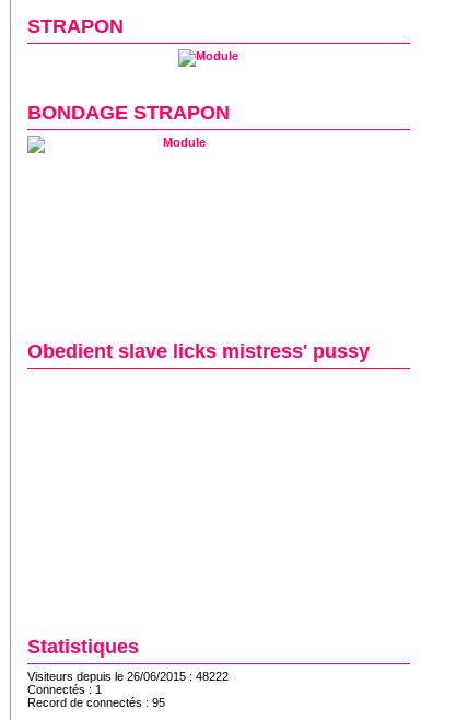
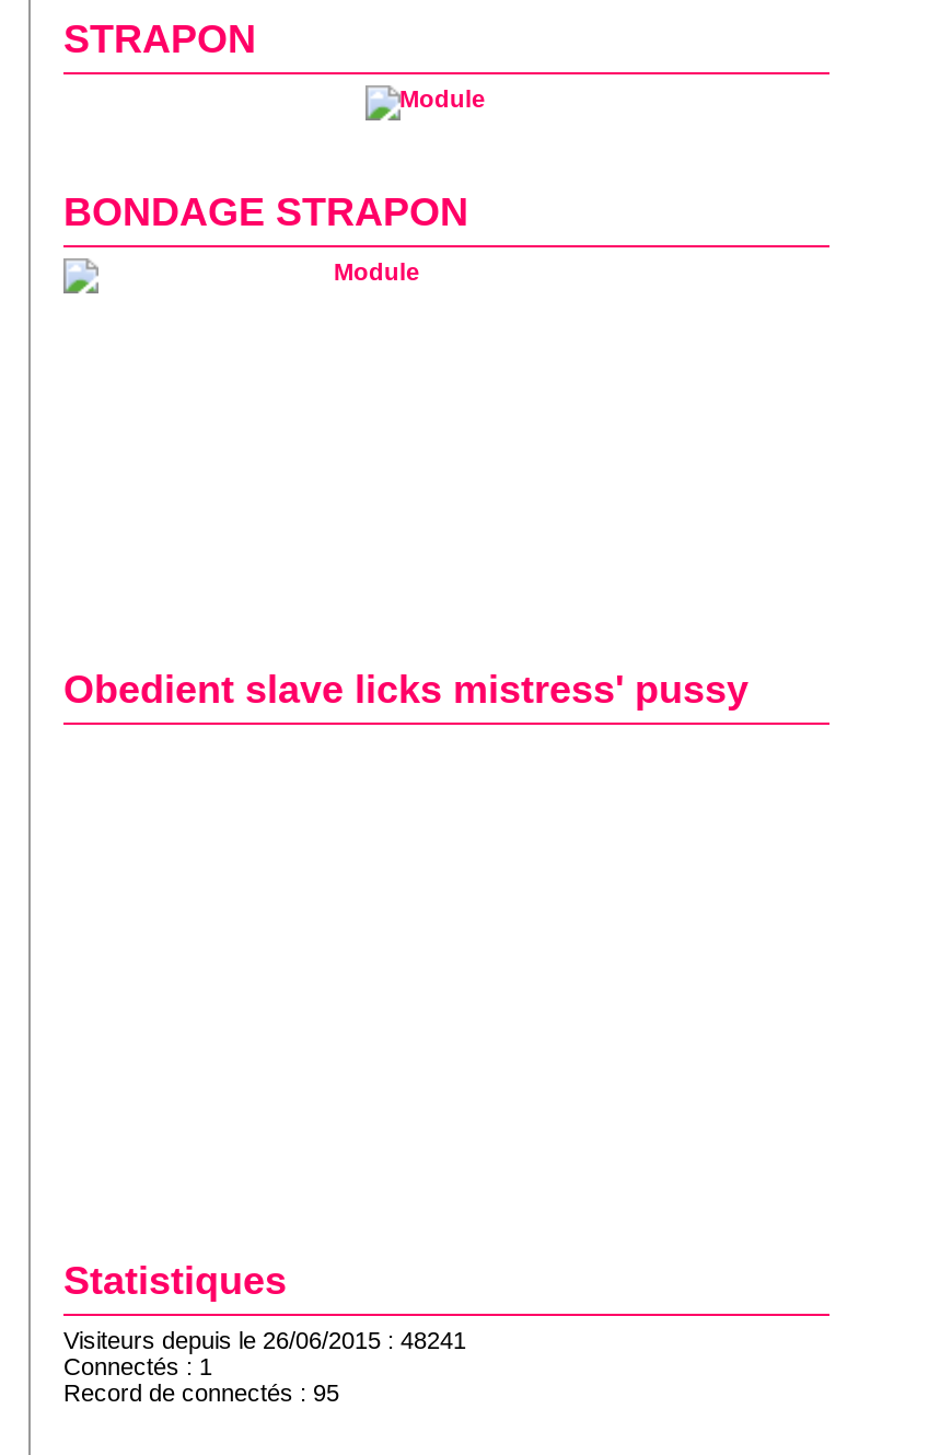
- Visiteurs depuis le 26/06/2015 : 48222
+ Visiteurs depuis le 26/06/2015 : 48241
